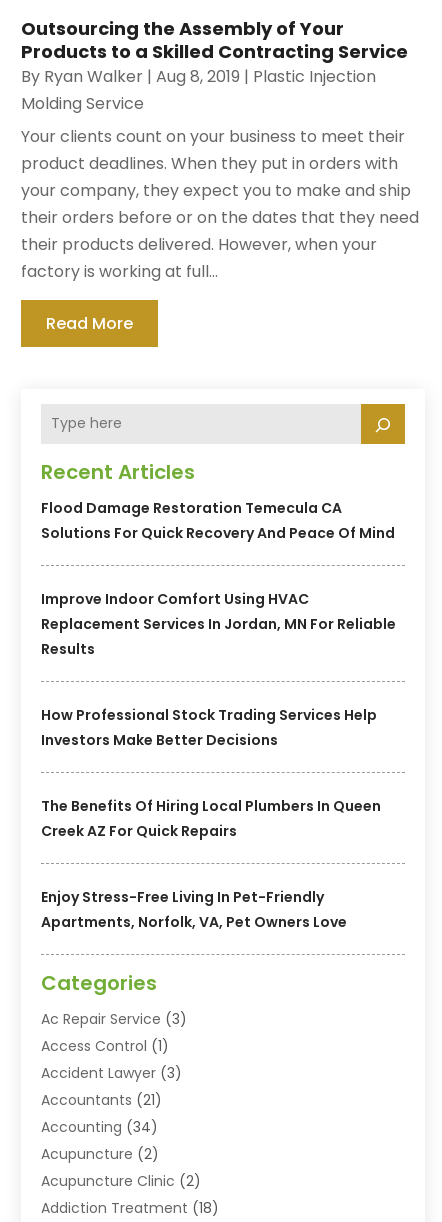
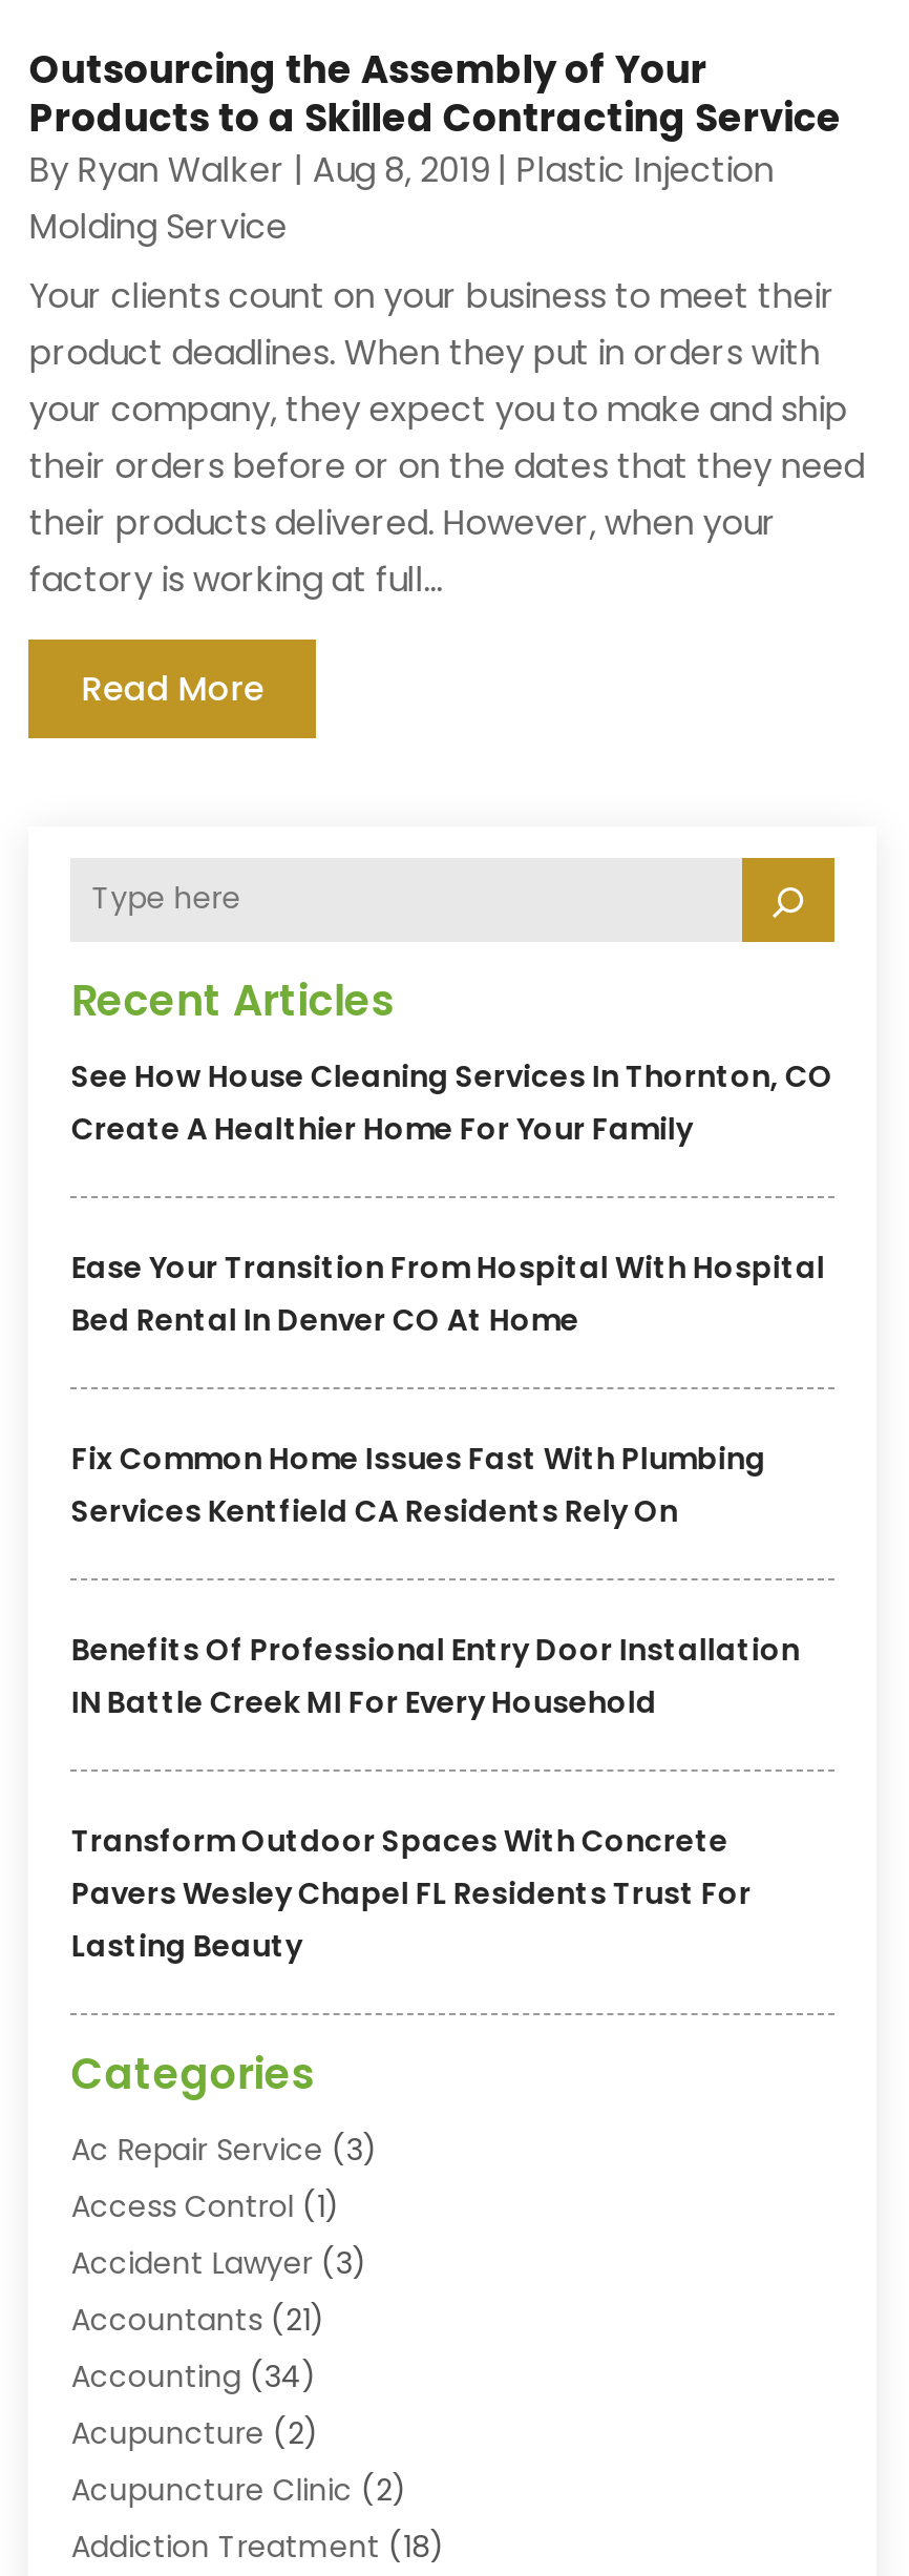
- Flood Damage Restoration Temecula CA
- Solutions For Quick Recovery And Peace Of Mind
+ See How House Cleaning Services In Thornton, CO
+ Create A Healthier Home For Your Family

- Improve Indoor Comfort Using HVAC
- Replacement Services In Jordan, MN For Reliable
- Results
+ Ease Your Transition From Hospital With Hospital
+ Bed Rental In Denver CO At Home

- How Professional Stock Trading Services Help
- Investors Make Better Decisions
+ Fix Common Home Issues Fast With Plumbing
+ Services Kentfield CA Residents Rely On

- The Benefits Of Hiring Local Plumbers In Queen
- Creek AZ For Quick Repairs
+ Benefits Of Professional Entry Door Installation
+ IN Battle Creek MI For Every Household

- Enjoy Stress-Free Living In Pet-Friendly
- Apartments, Norfolk, VA, Pet Owners Love
+ Transform Outdoor Spaces With Concrete
+ Pavers Wesley Chapel FL Residents Trust For
+ Lasting Beauty
